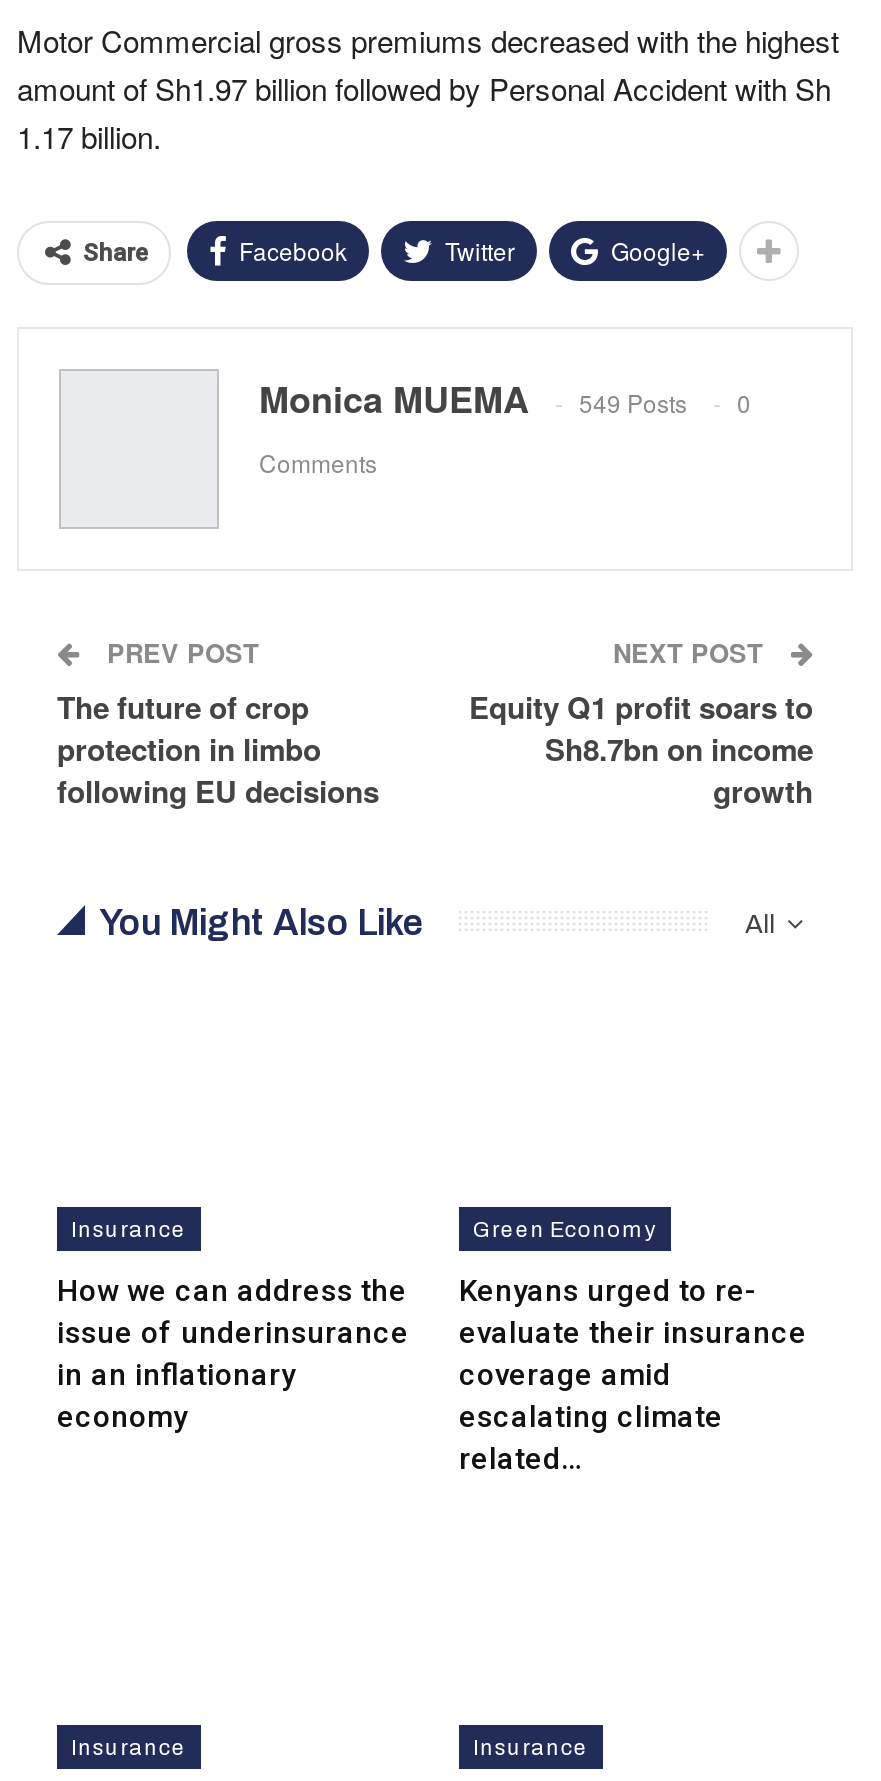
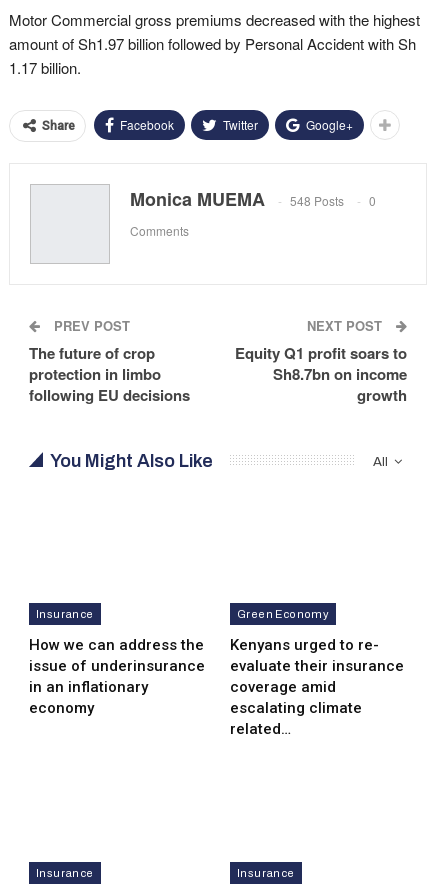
- Monica MUEMA 549 Posts 0
+ Monica MUEMA 548 Posts 0
